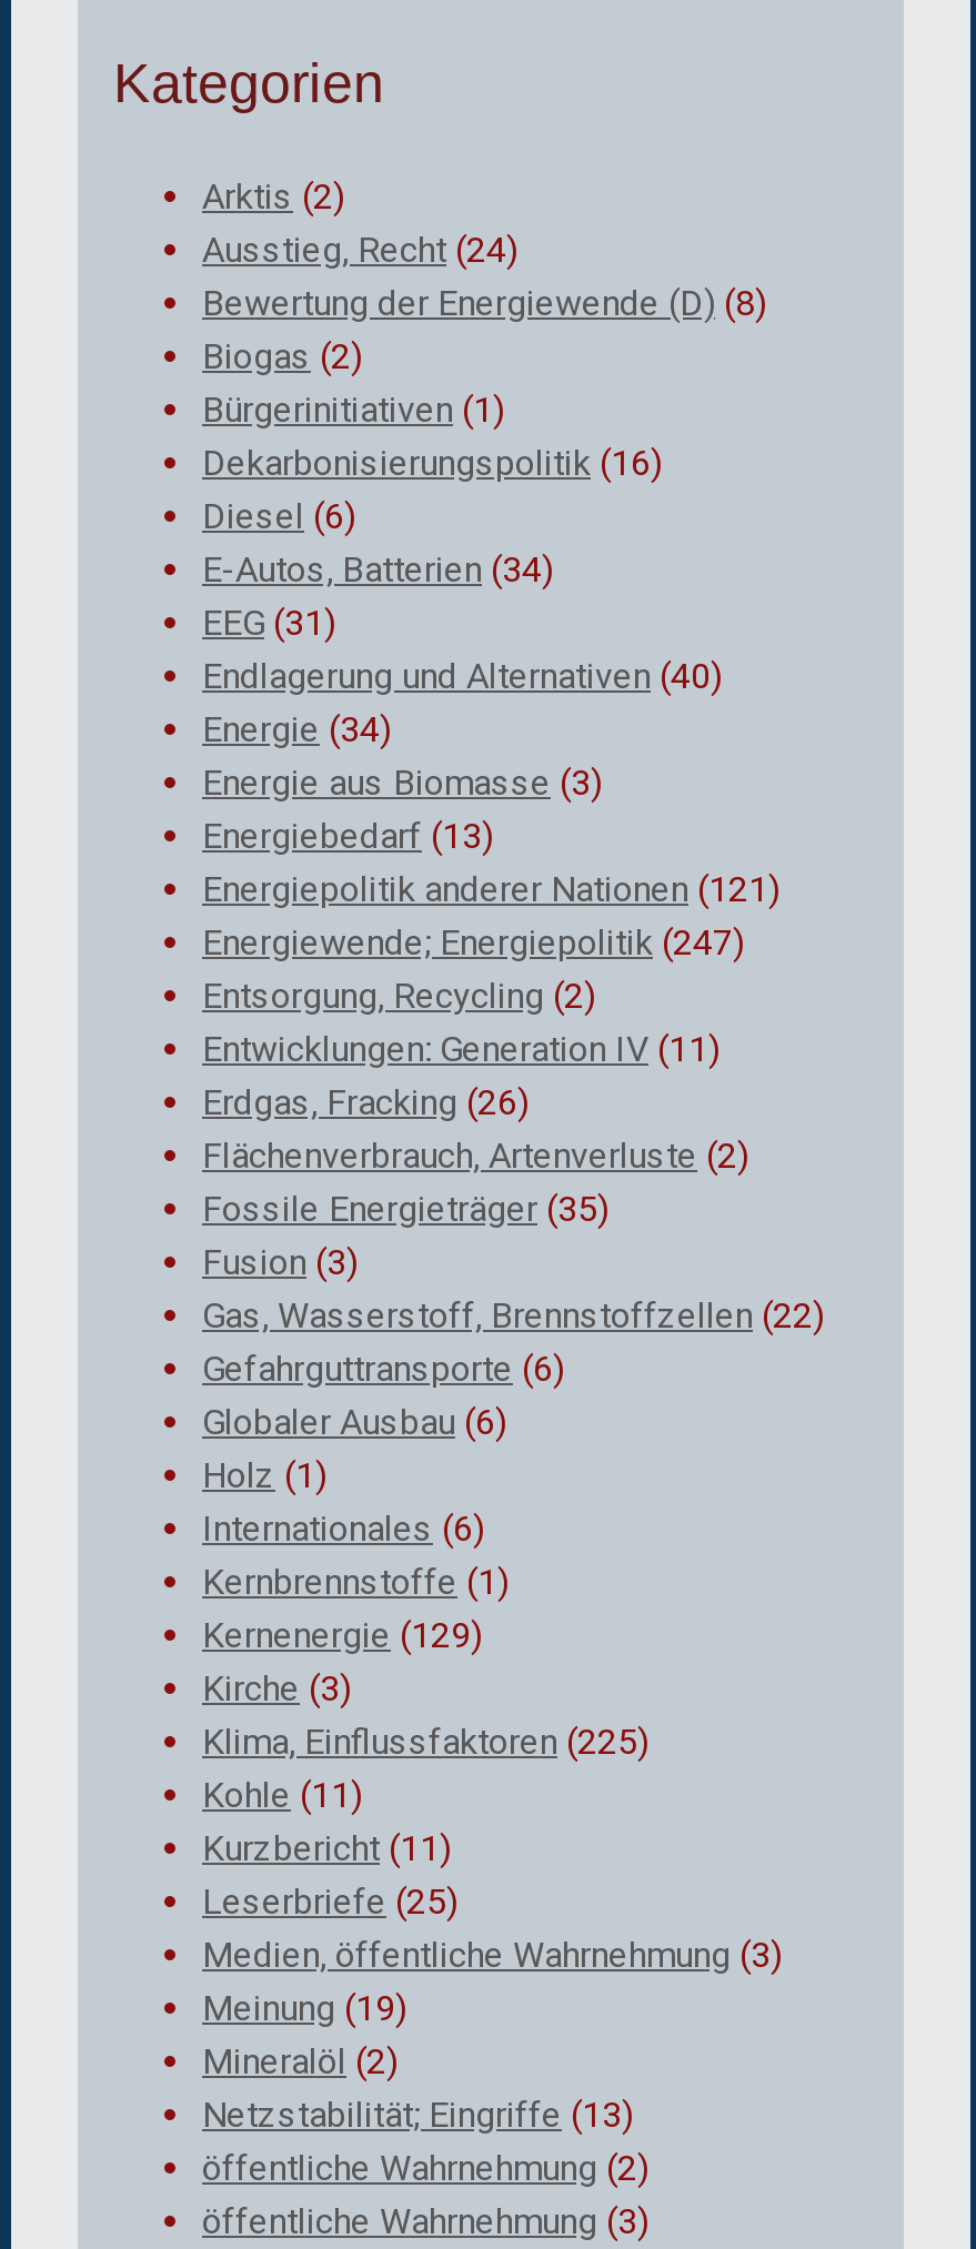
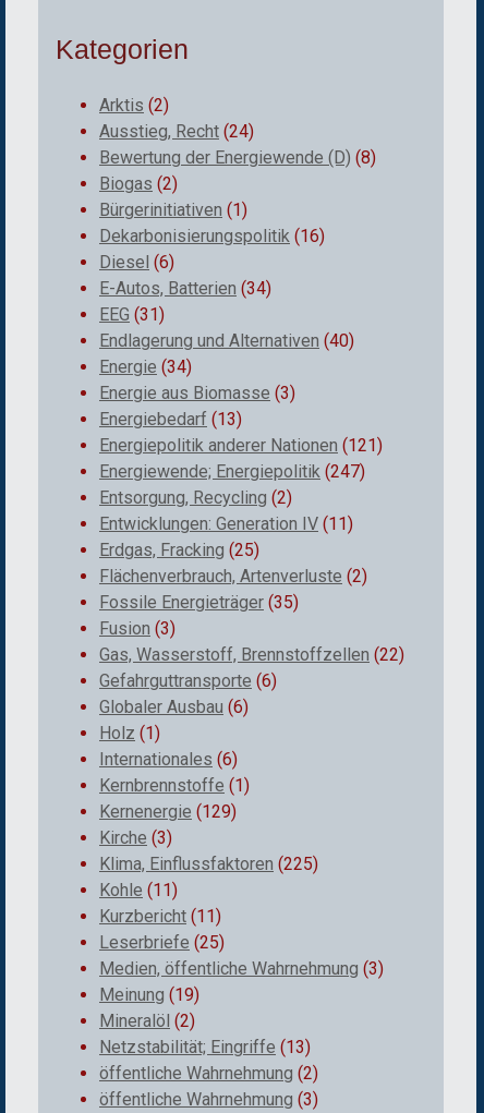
- Erdgas, Fracking (26)
+ Erdgas, Fracking (25)
